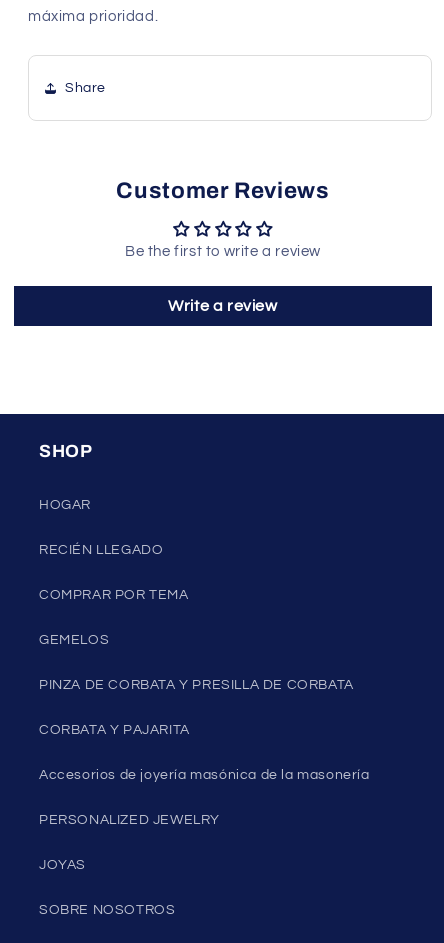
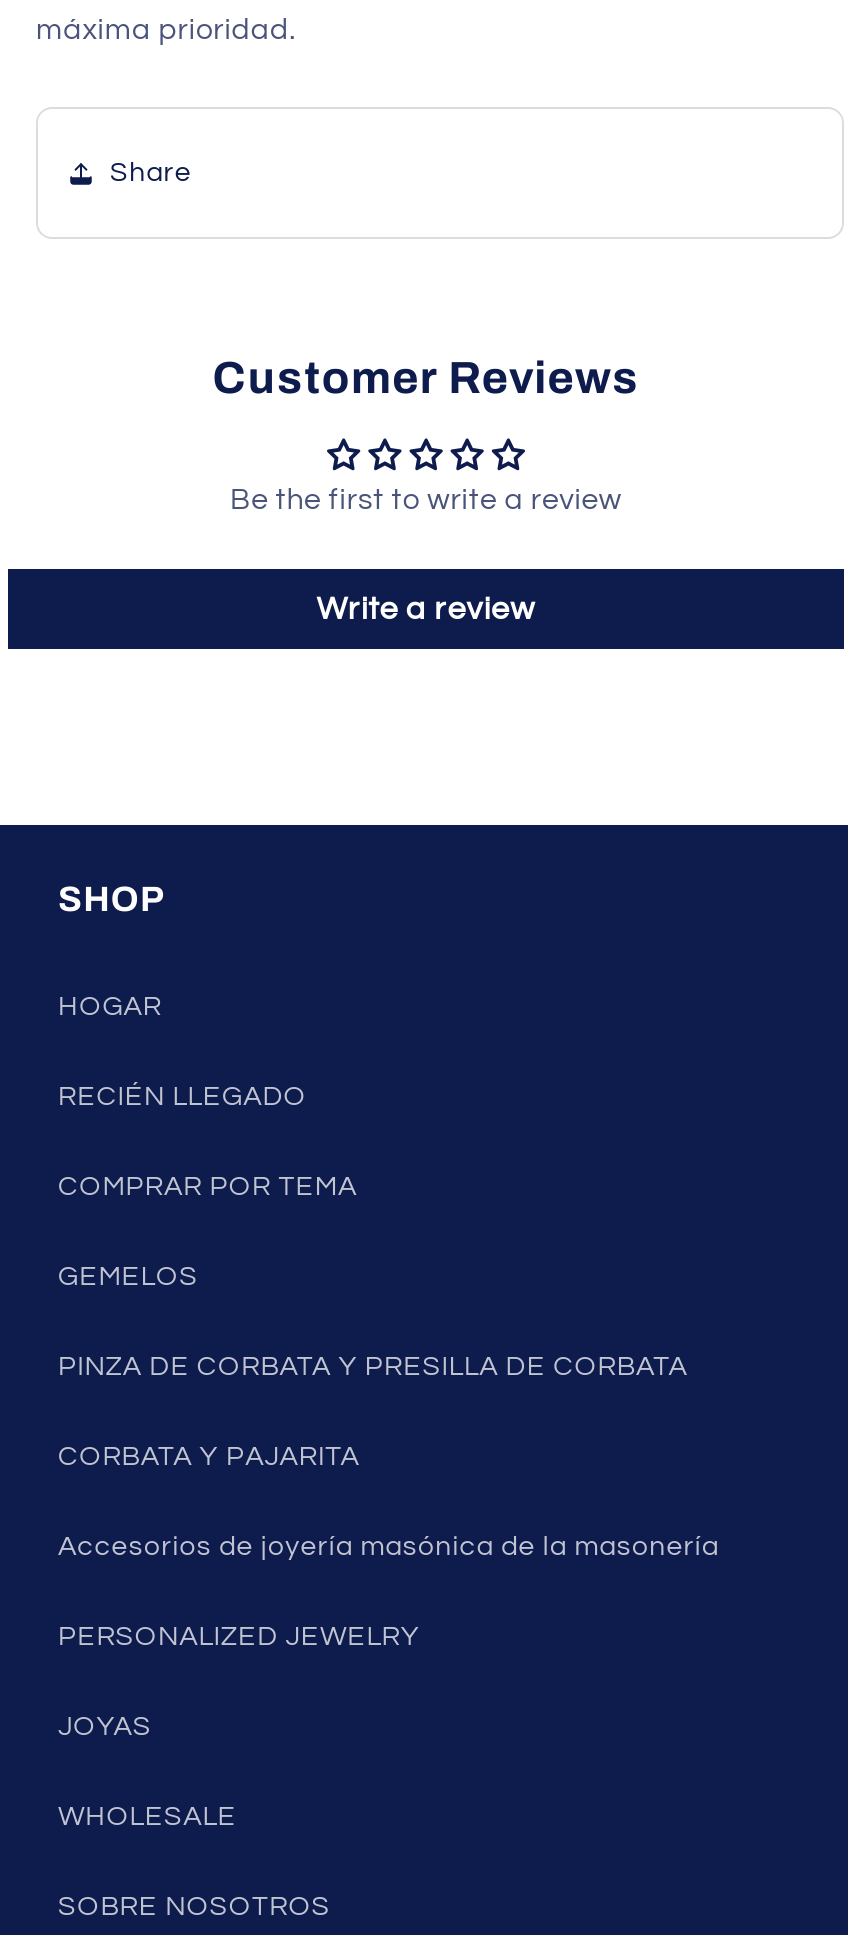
+ WHOLESALE
